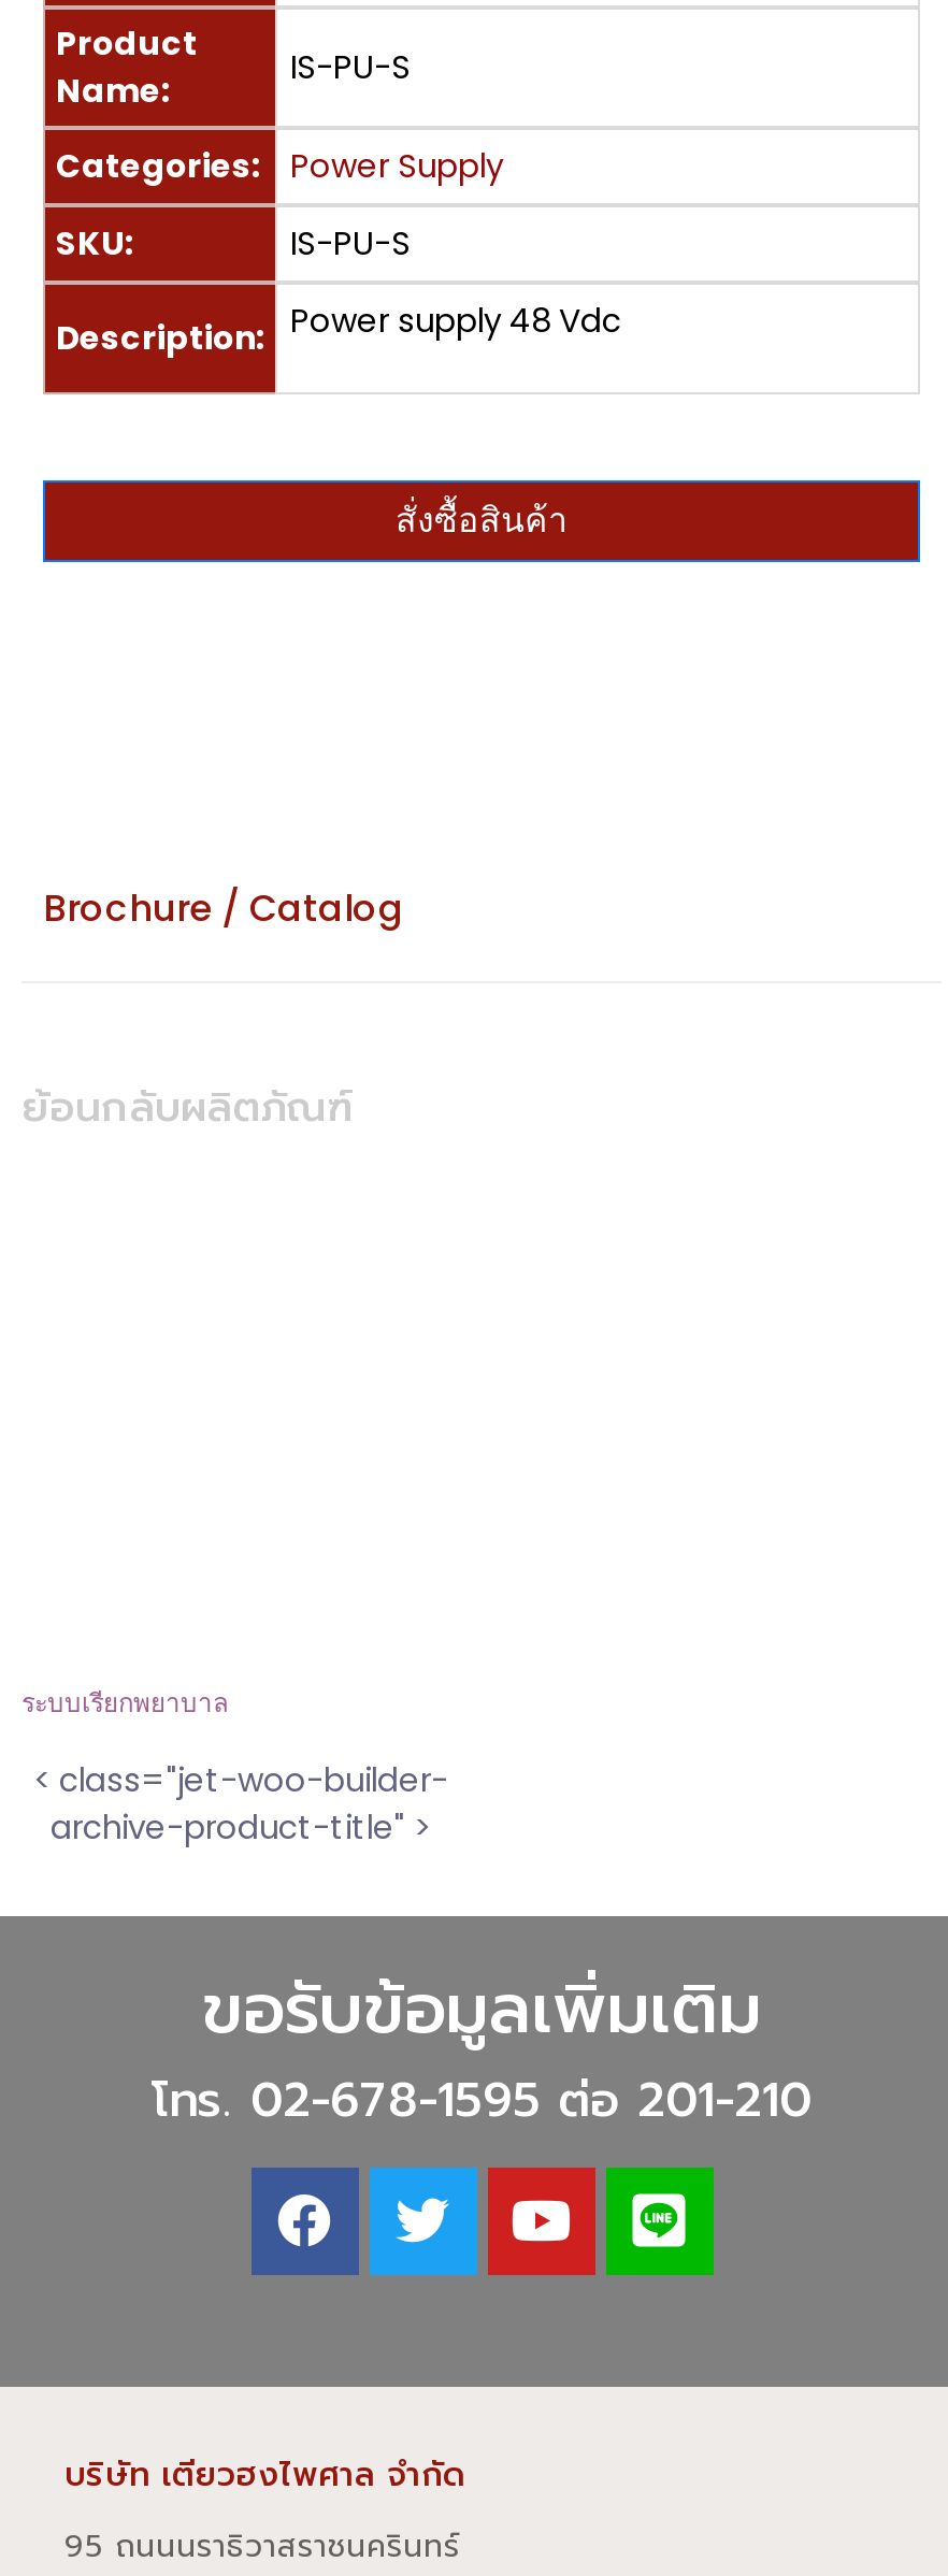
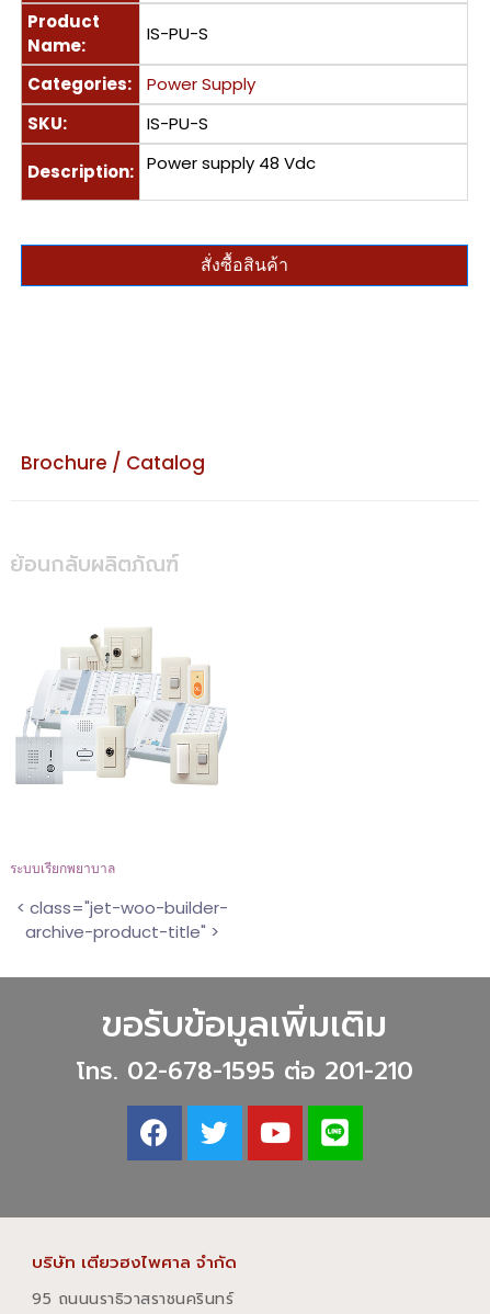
+ [image]
